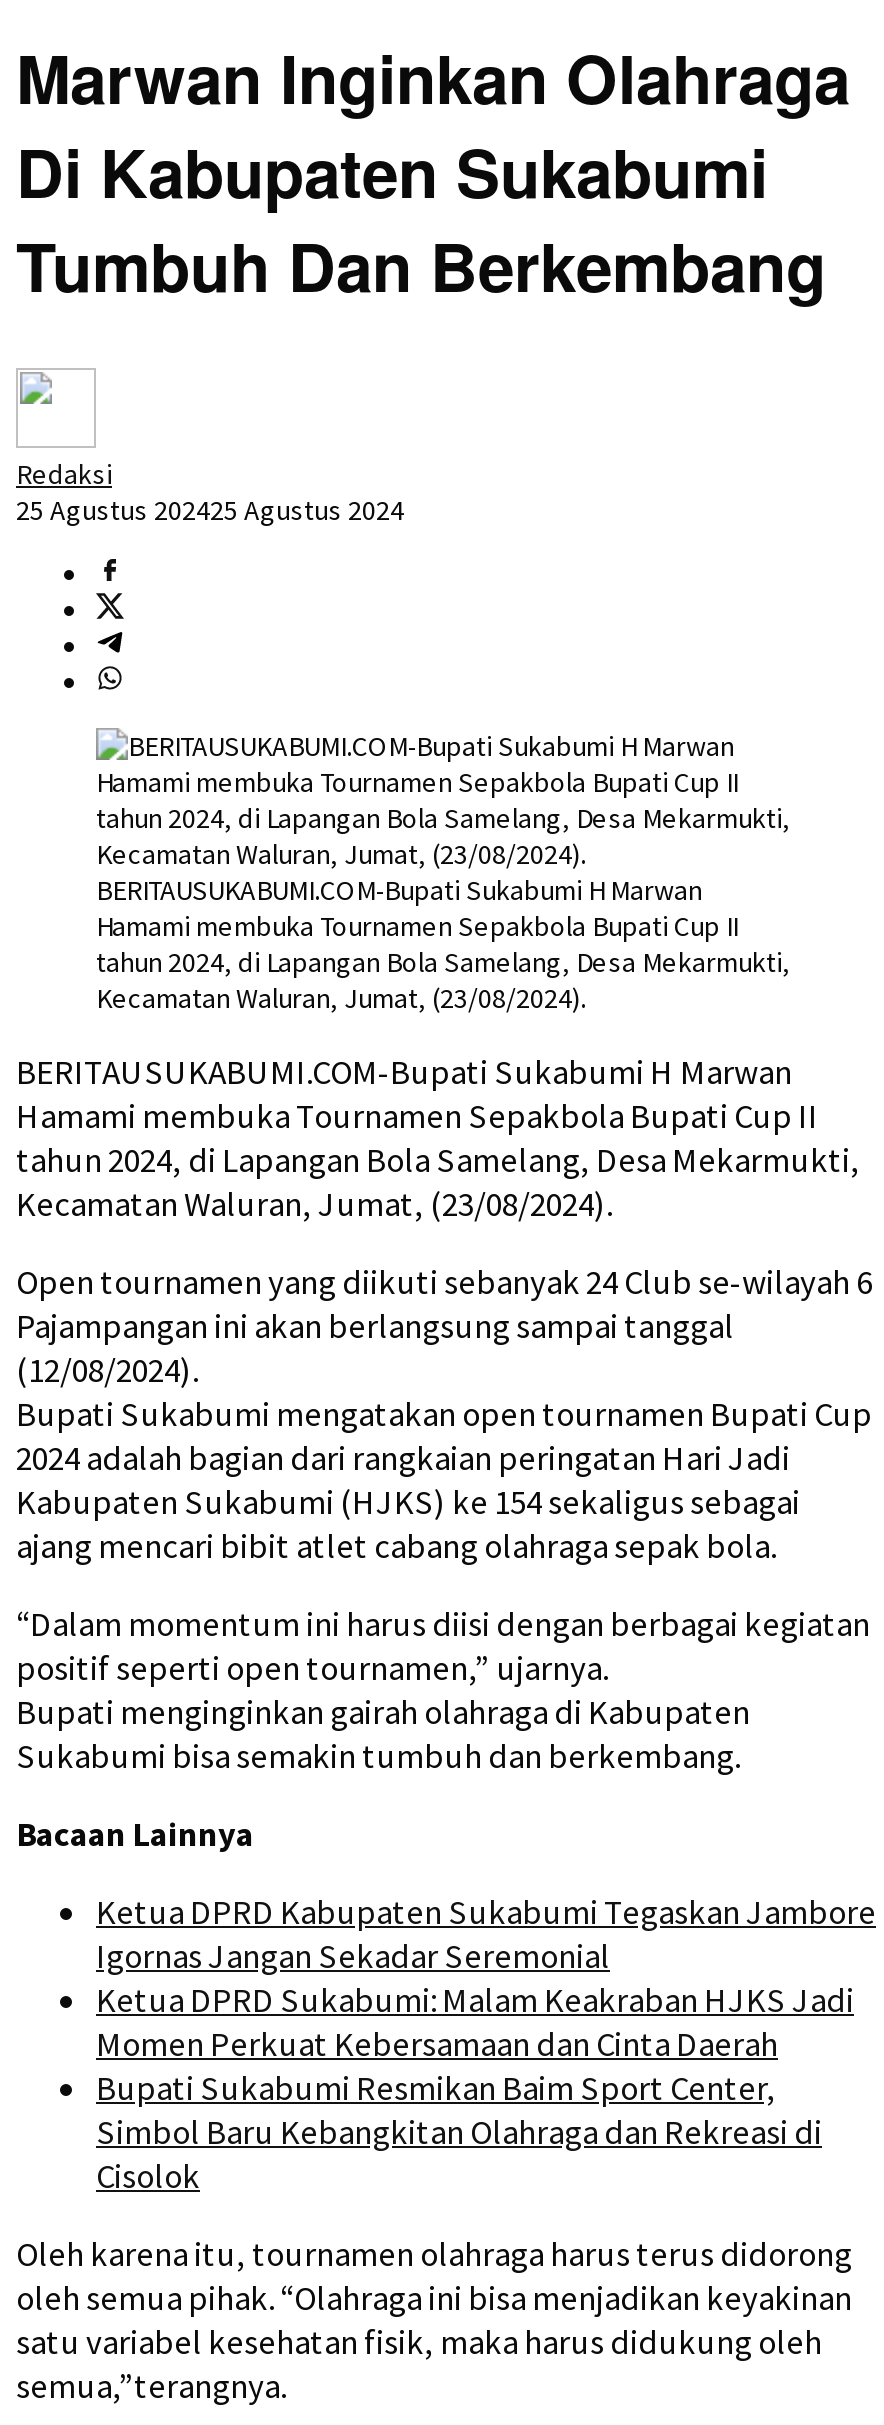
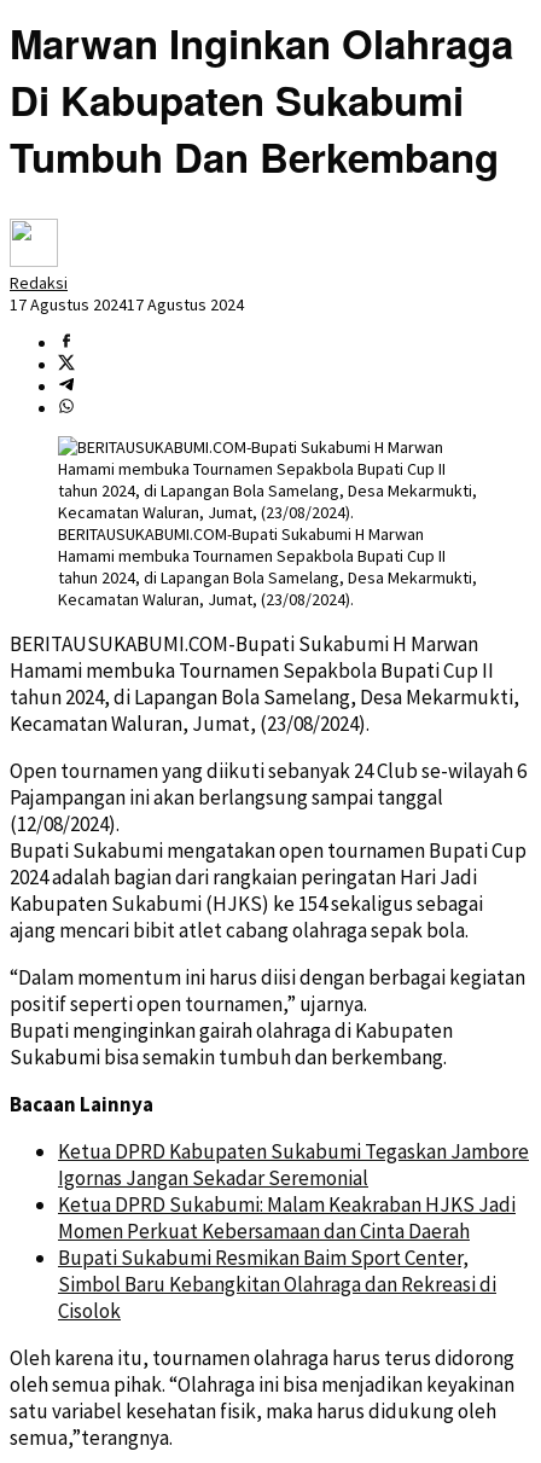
- 25 Agustus 202425 Agustus 2024
+ 17 Agustus 202417 Agustus 2024
